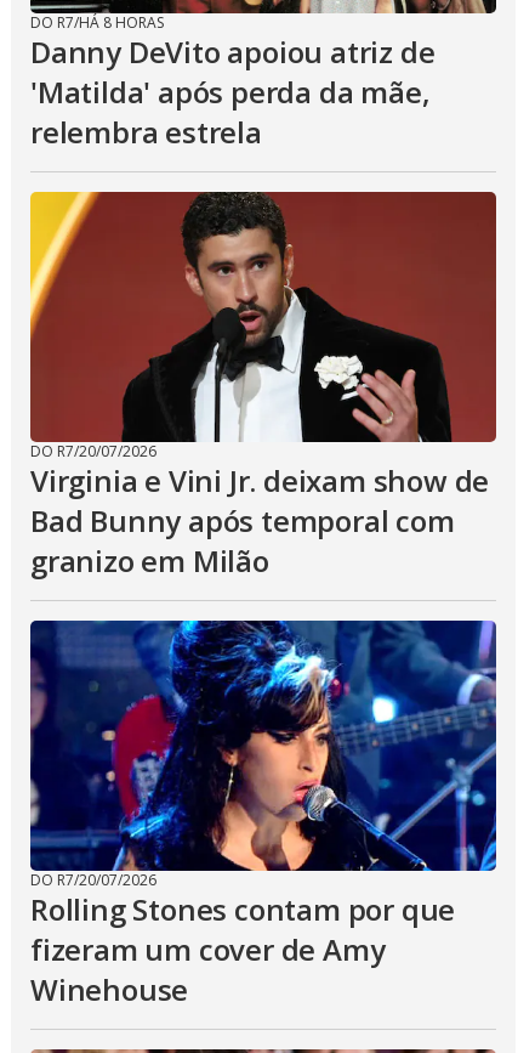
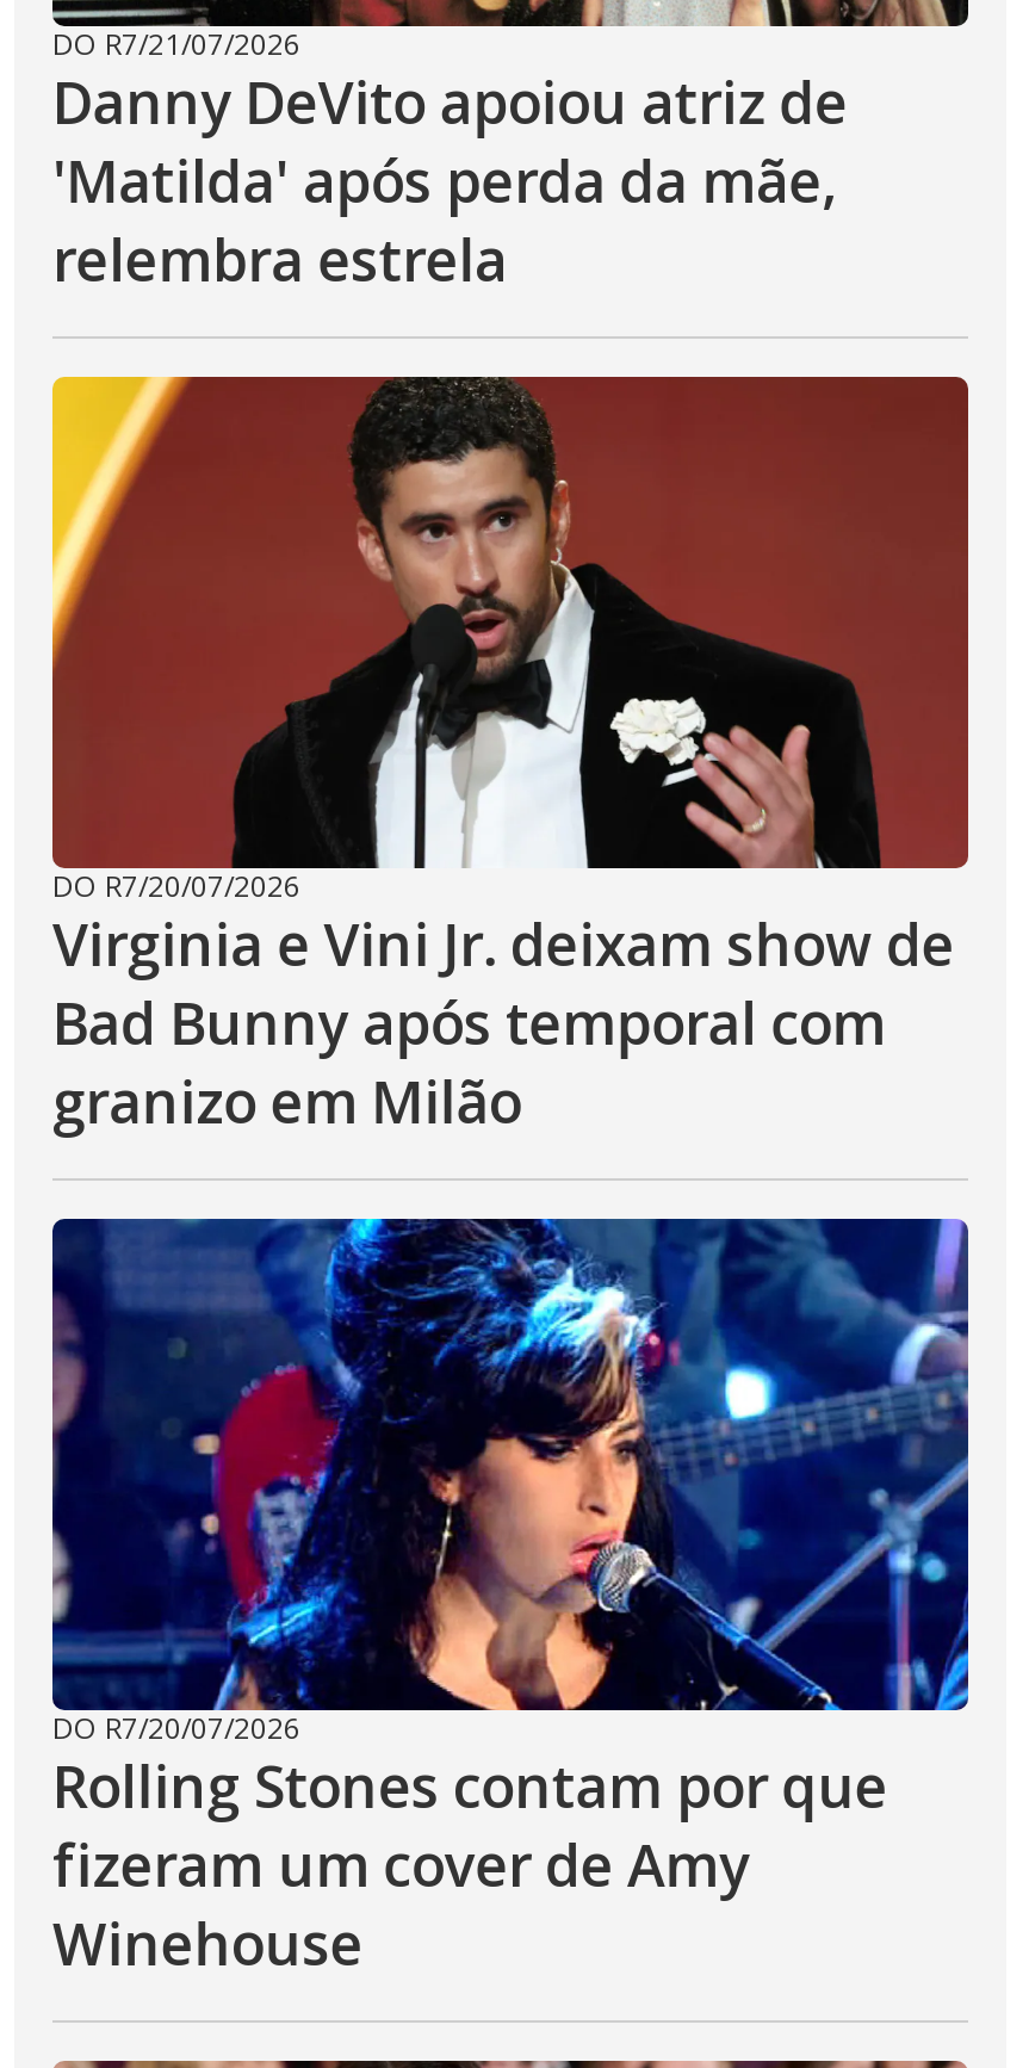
- DO R7/HÁ 8 HORAS
+ DO R7/21/07/2026
